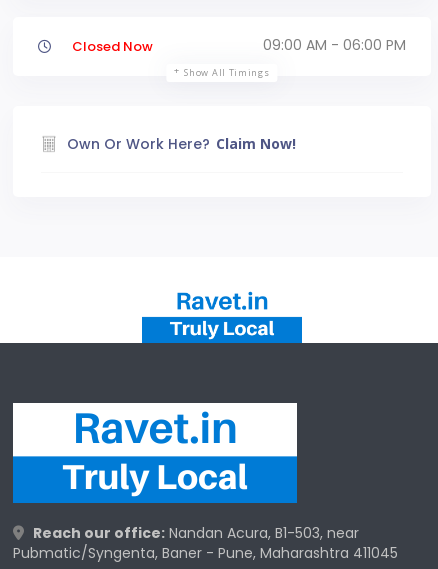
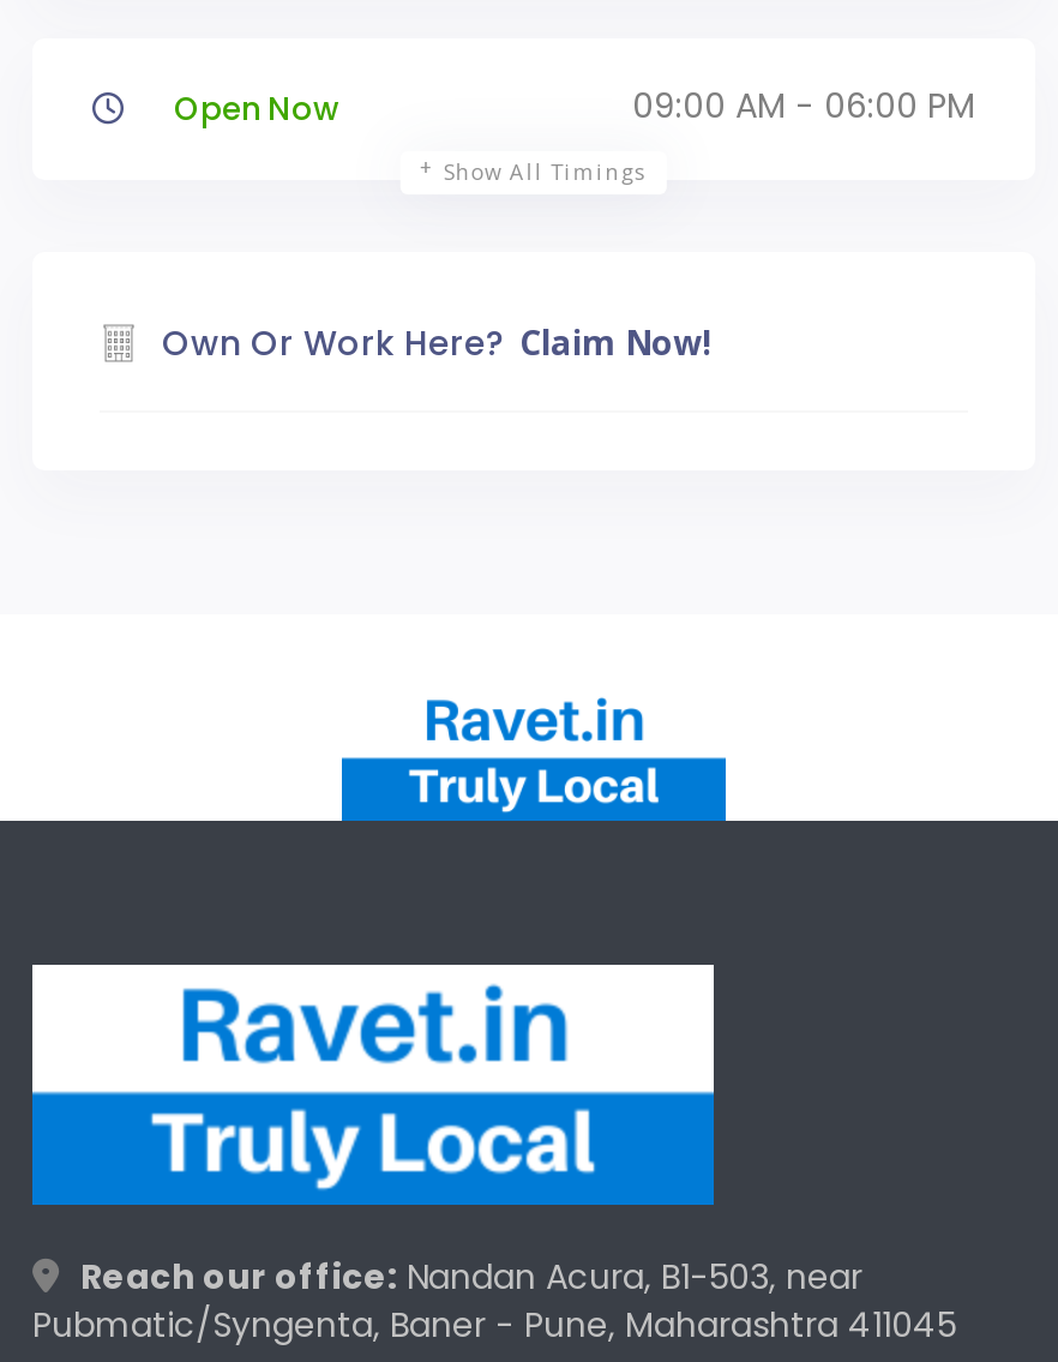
- Closed Now
+ Open Now
